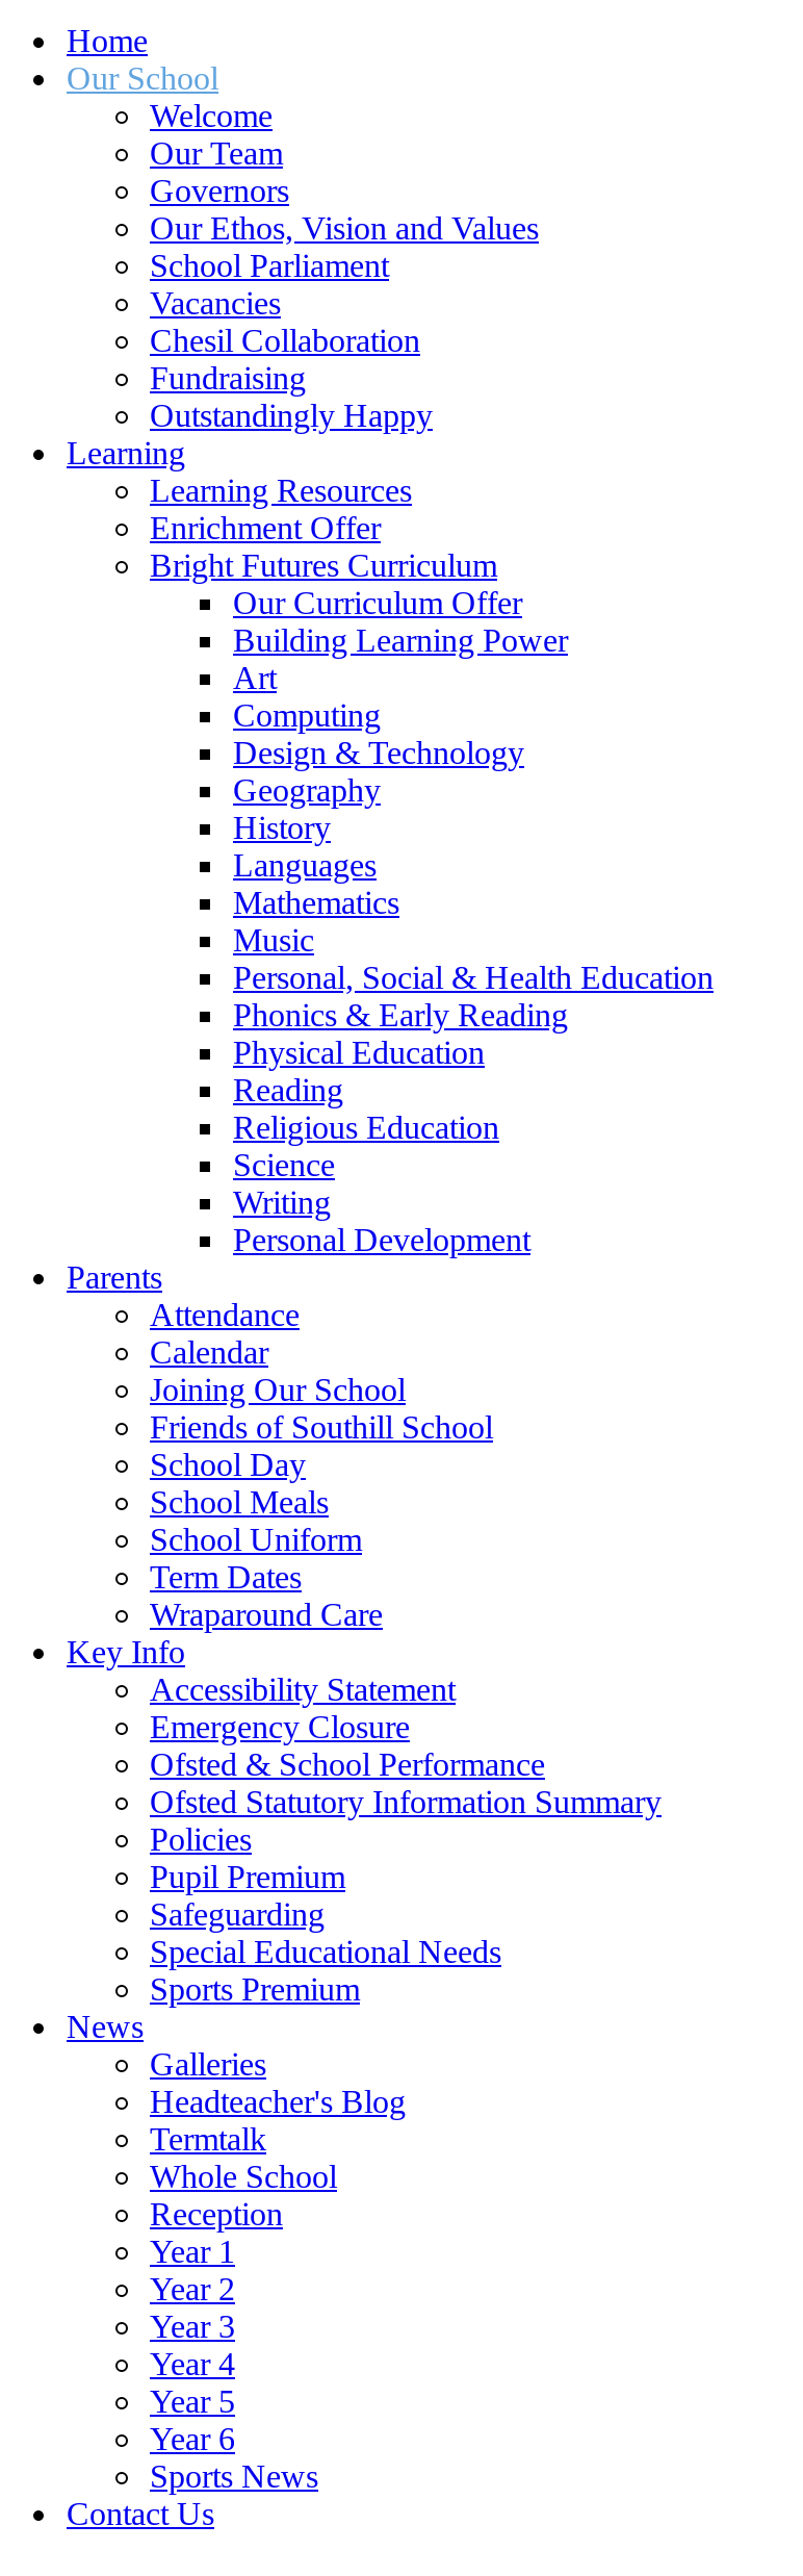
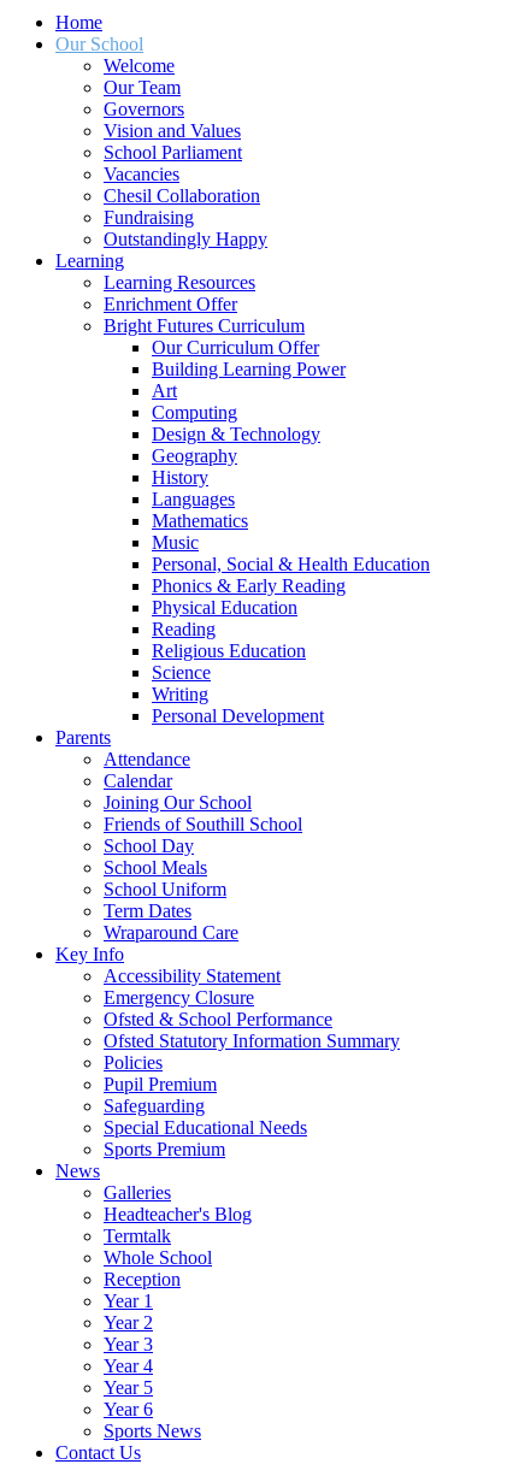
- Our Ethos, Vision and Values
+ Vision and Values
